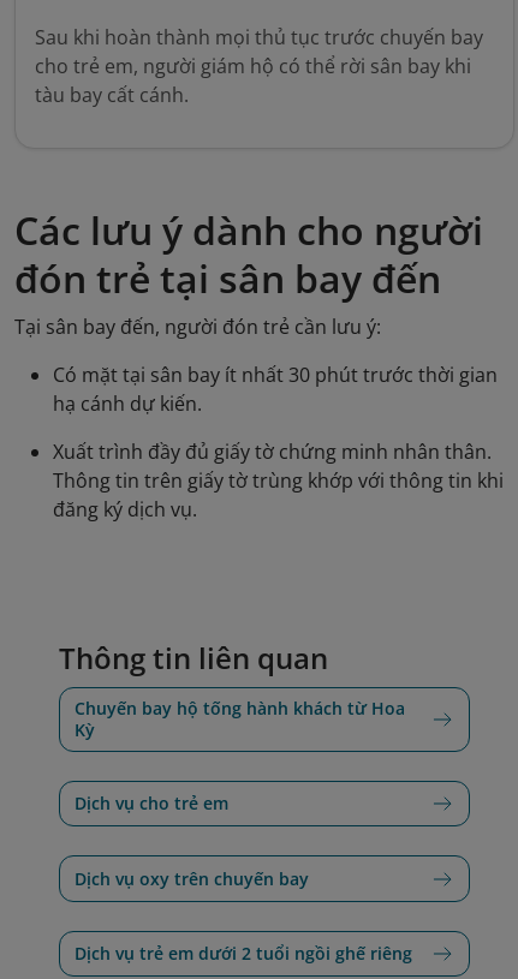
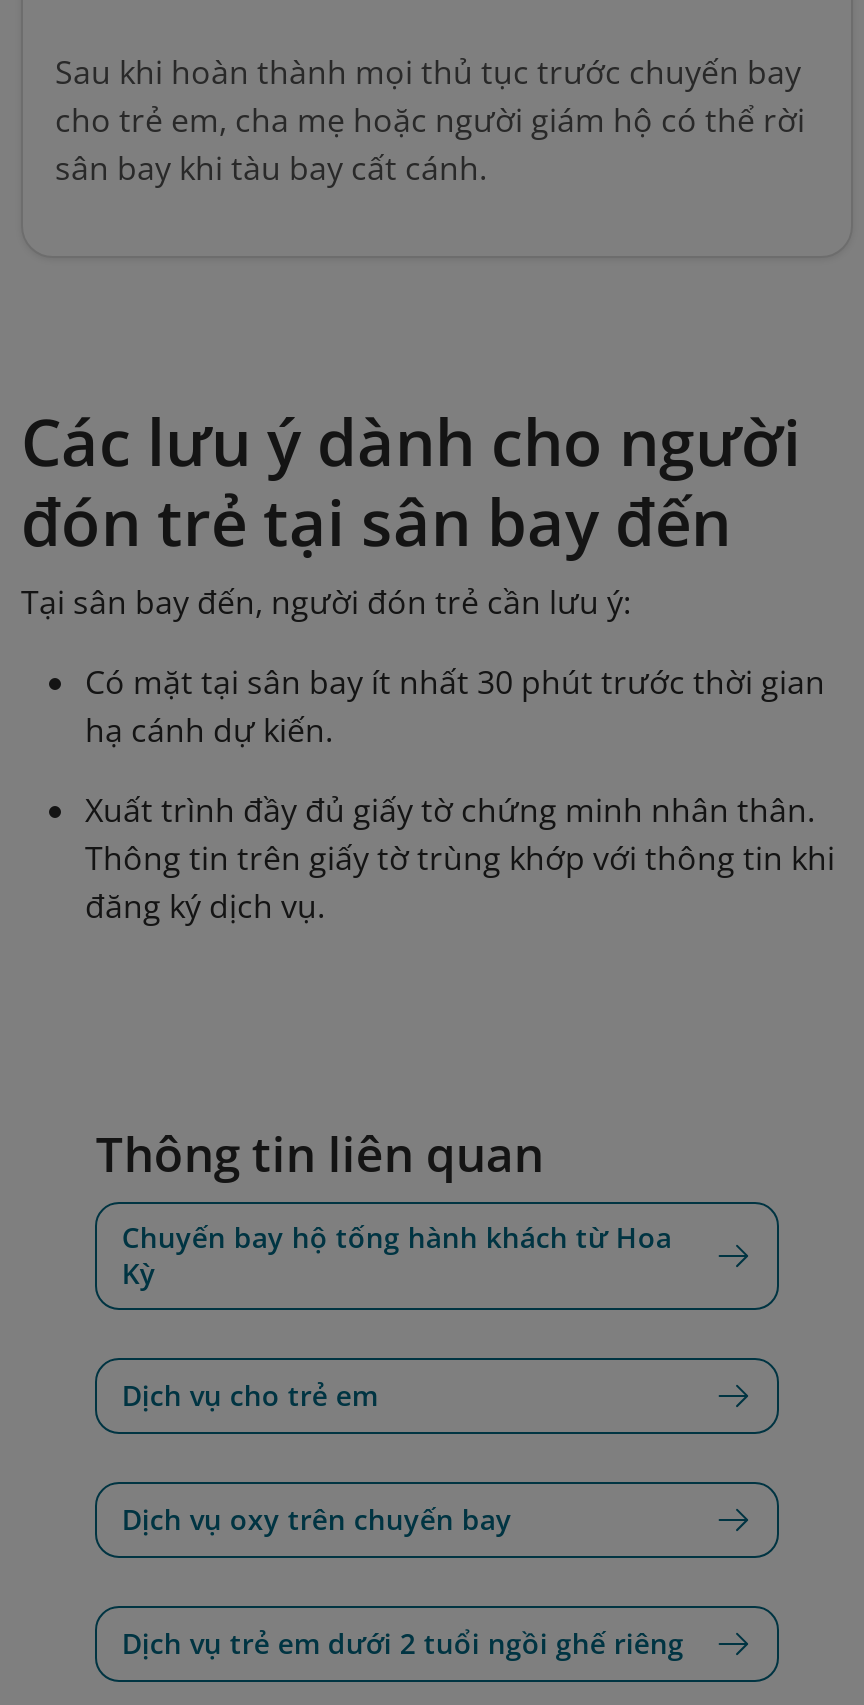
- cho trẻ em, người giám hộ có thể rời sân bay khi
- tàu bay cất cánh.
+ cho trẻ em, cha mẹ hoặc người giám hộ có thể rời
+ sân bay khi tàu bay cất cánh.
